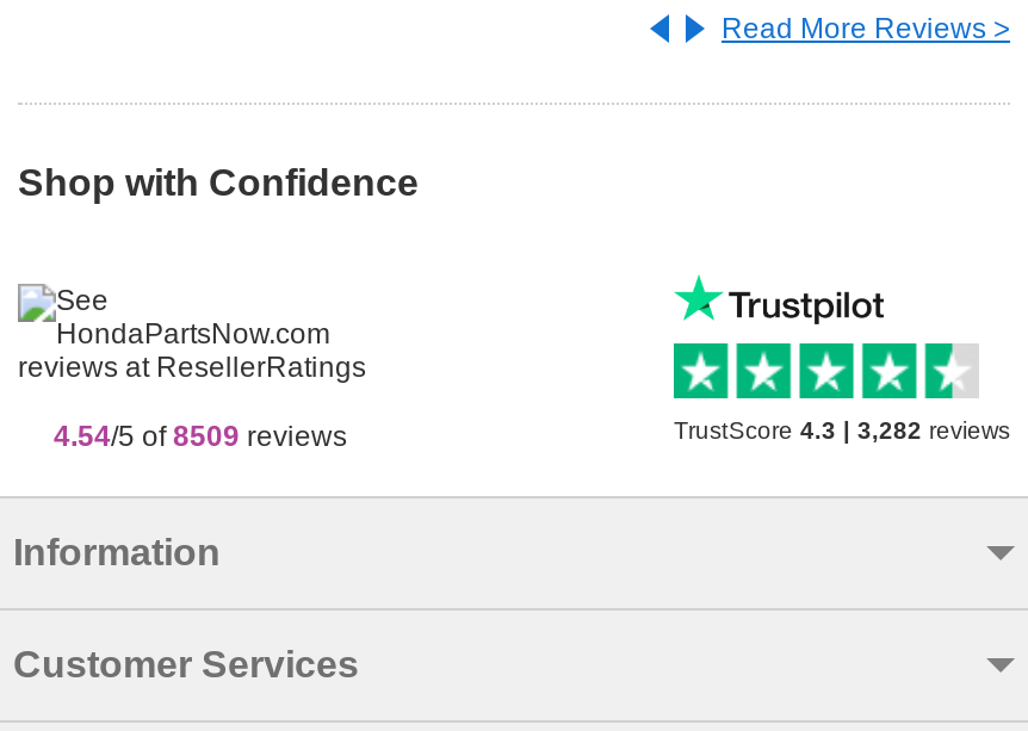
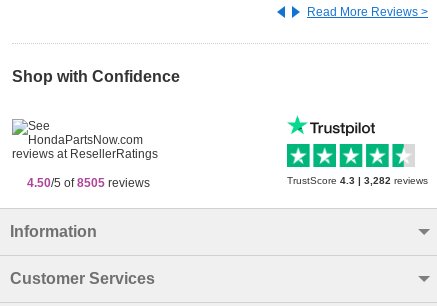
- 4.54/5 of 8509 reviews
+ 4.50/5 of 8505 reviews
